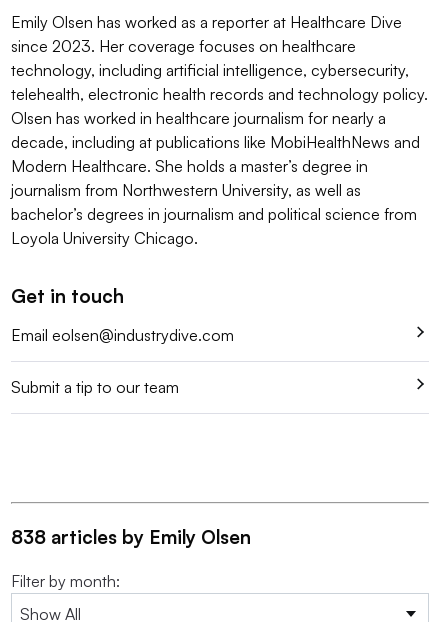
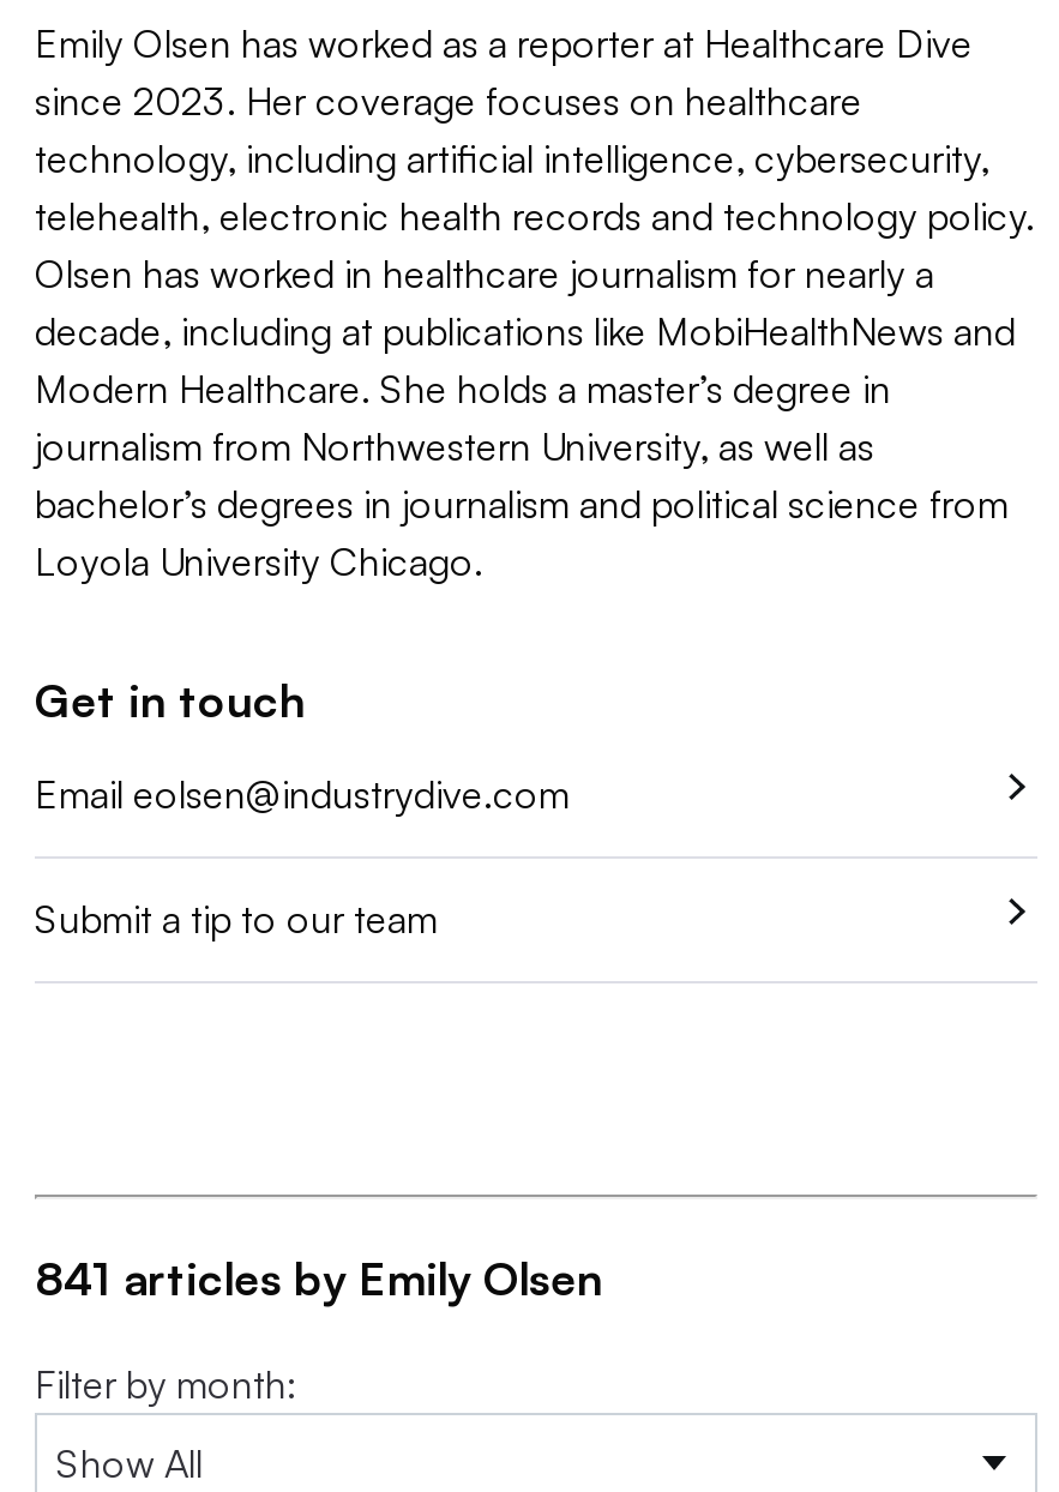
- 838 articles by Emily Olsen
+ 841 articles by Emily Olsen
